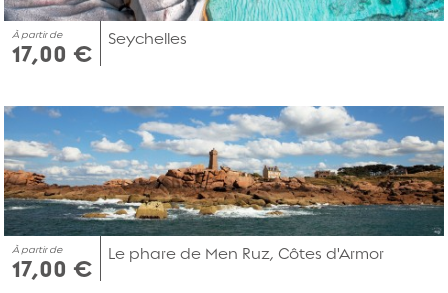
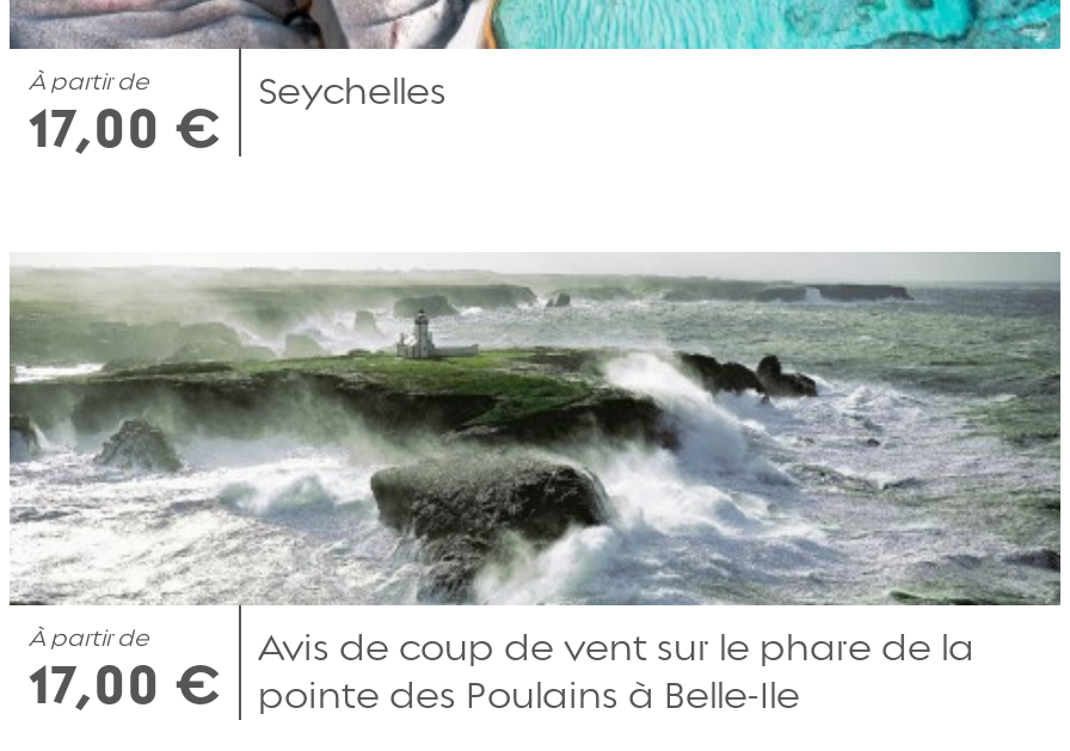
- [image]
- Le phare de Men Ruz, Côtes d'Armor
+ [image]
+ Avis de coup de vent sur le phare de la
+ pointe des Poulains à Belle-Ile
